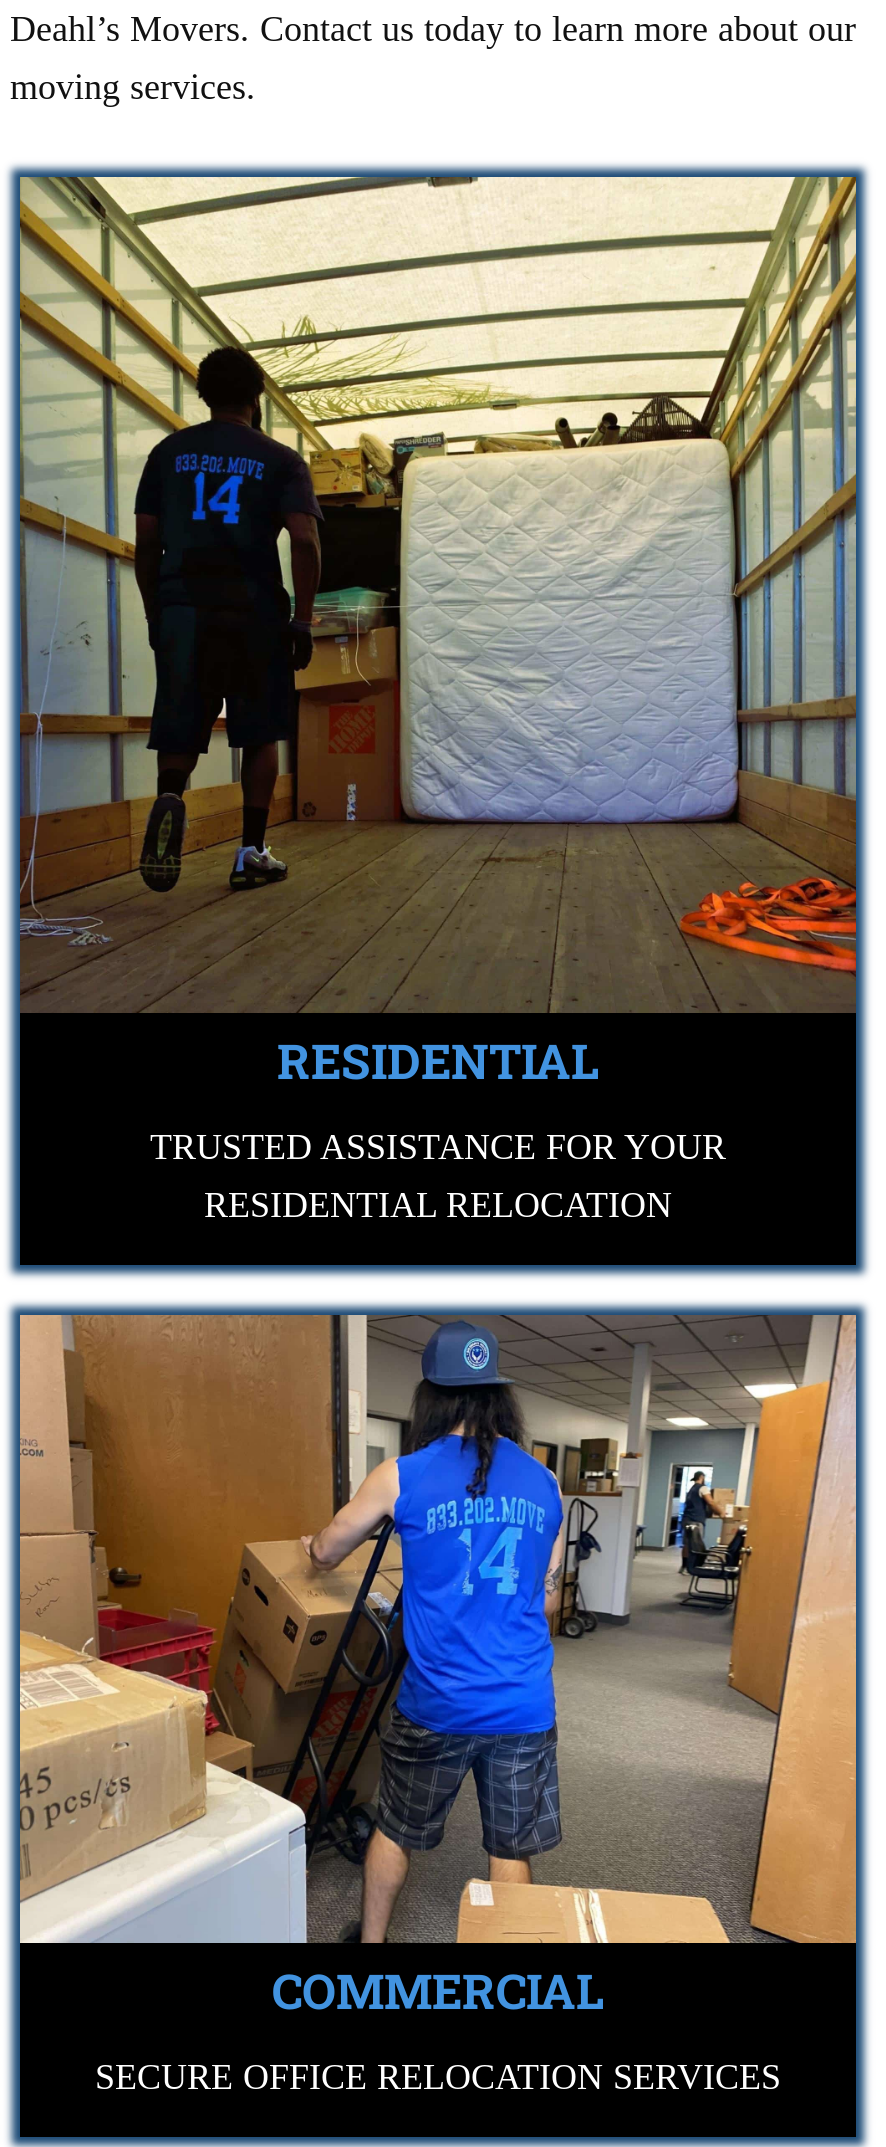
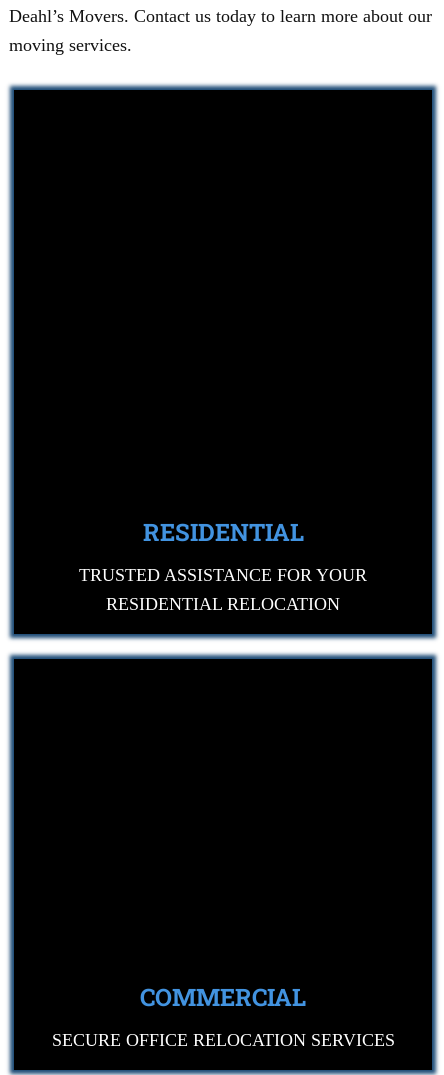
- [image]

- [image]
